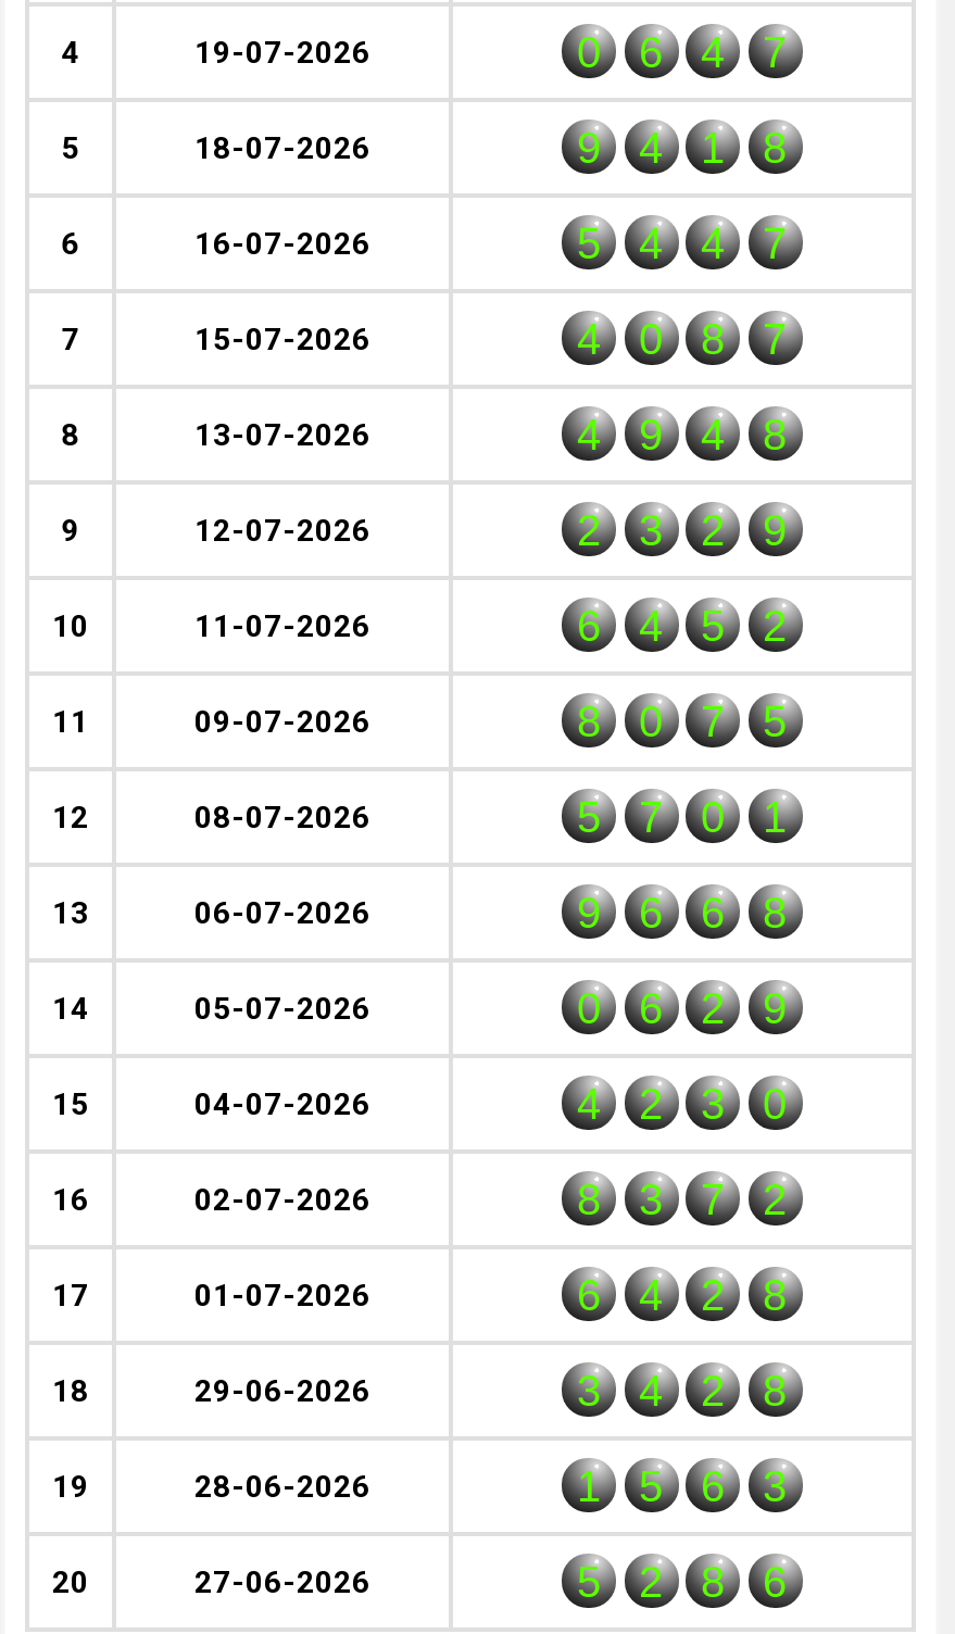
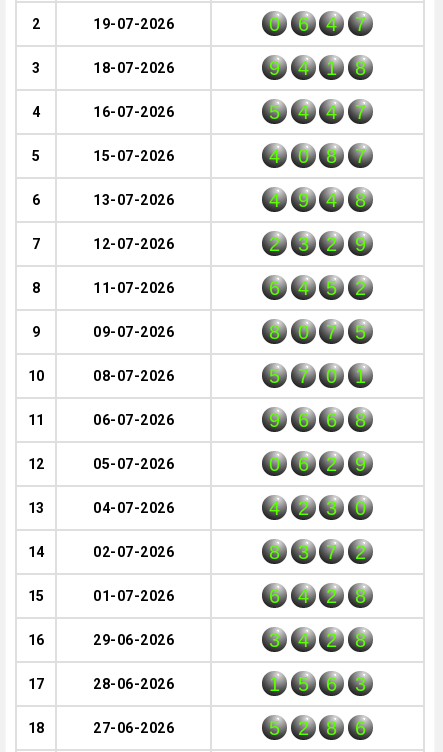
- 4
+ 2

- 5
+ 3

- 6
+ 4

- 7
+ 5

- 8
+ 6

- 9
+ 7

- 10
+ 8

- 11
+ 9

- 12
+ 10

- 13
+ 11

- 14
+ 12

- 15
+ 13

- 16
+ 14

- 17
+ 15

- 18
+ 16

- 19
+ 17

- 20
+ 18
